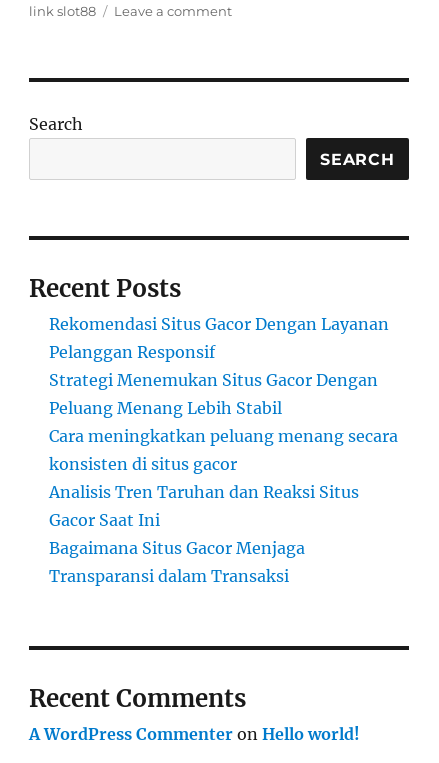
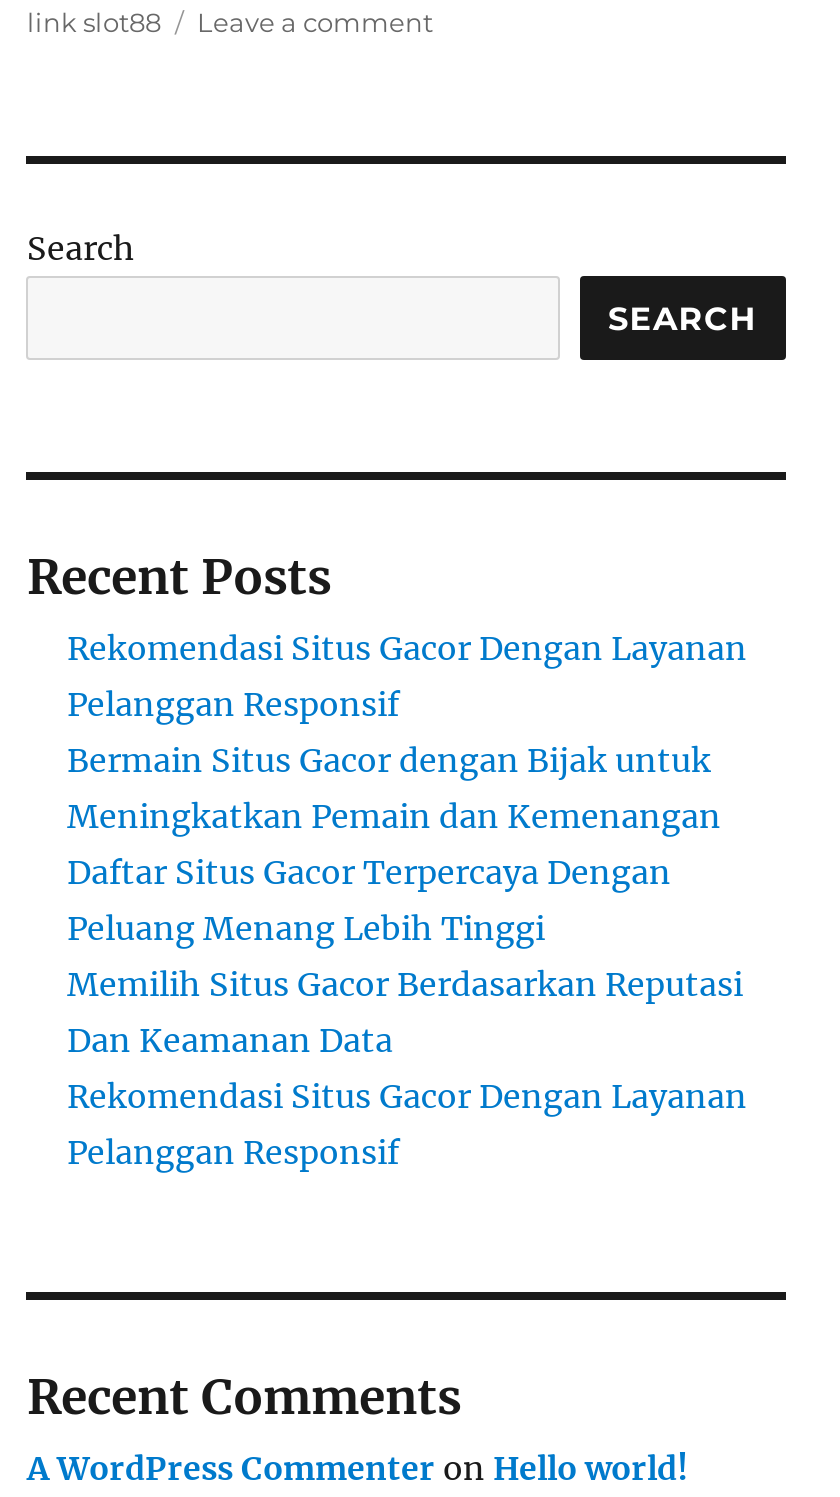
- Strategi Menemukan Situs Gacor Dengan
- Peluang Menang Lebih Stabil
- Cara meningkatkan peluang menang secara
- konsisten di situs gacor
- Analisis Tren Taruhan dan Reaksi Situs
- Gacor Saat Ini
- Bagaimana Situs Gacor Menjaga
- Transparansi dalam Transaksi
+ Bermain Situs Gacor dengan Bijak untuk
+ Meningkatkan Pemain dan Kemenangan
+ Daftar Situs Gacor Terpercaya Dengan
+ Peluang Menang Lebih Tinggi
+ Memilih Situs Gacor Berdasarkan Reputasi
+ Dan Keamanan Data
+ Rekomendasi Situs Gacor Dengan Layanan
+ Pelanggan Responsif
